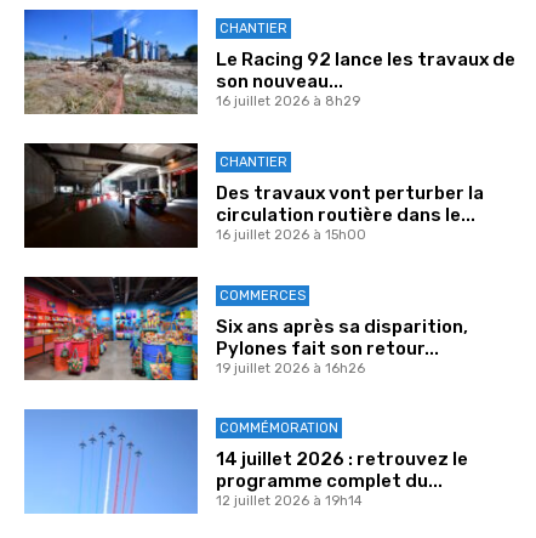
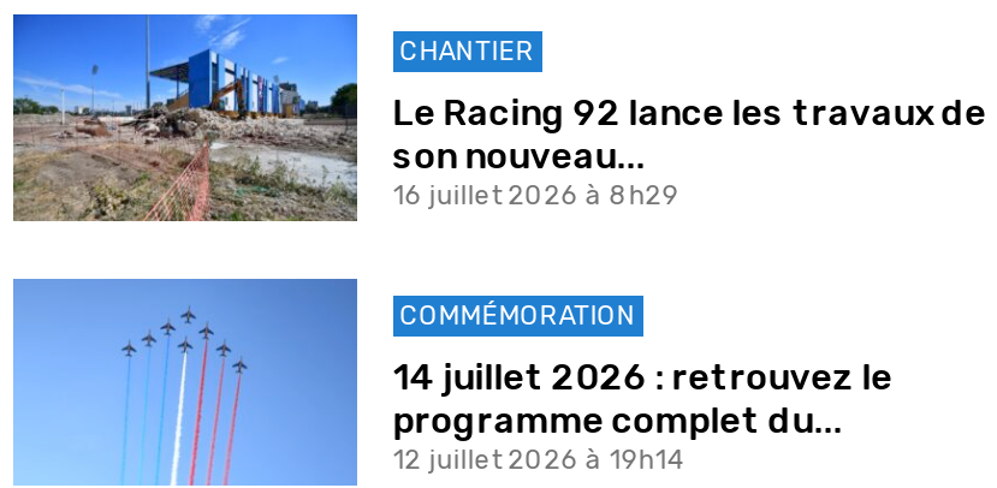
- [image]
- CHANTIER
- Des travaux vont perturber la
- circulation routière dans le...
- 16 juillet 2026 à 15h00

- [image]
- COMMERCES
- Six ans après sa disparition,
- Pylones fait son retour...
- 19 juillet 2026 à 16h26
